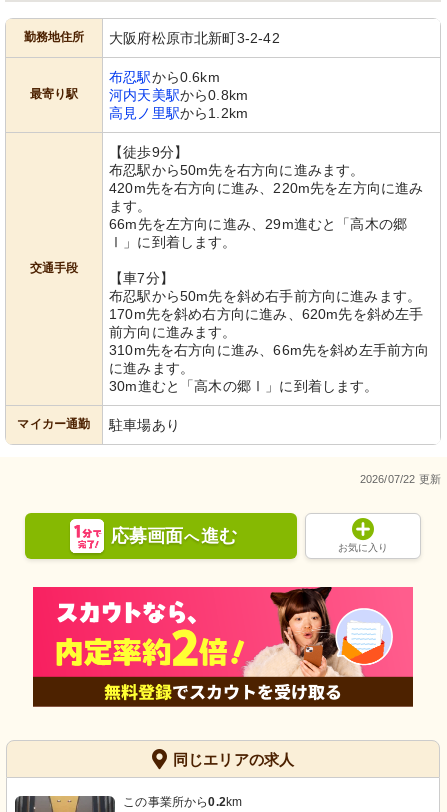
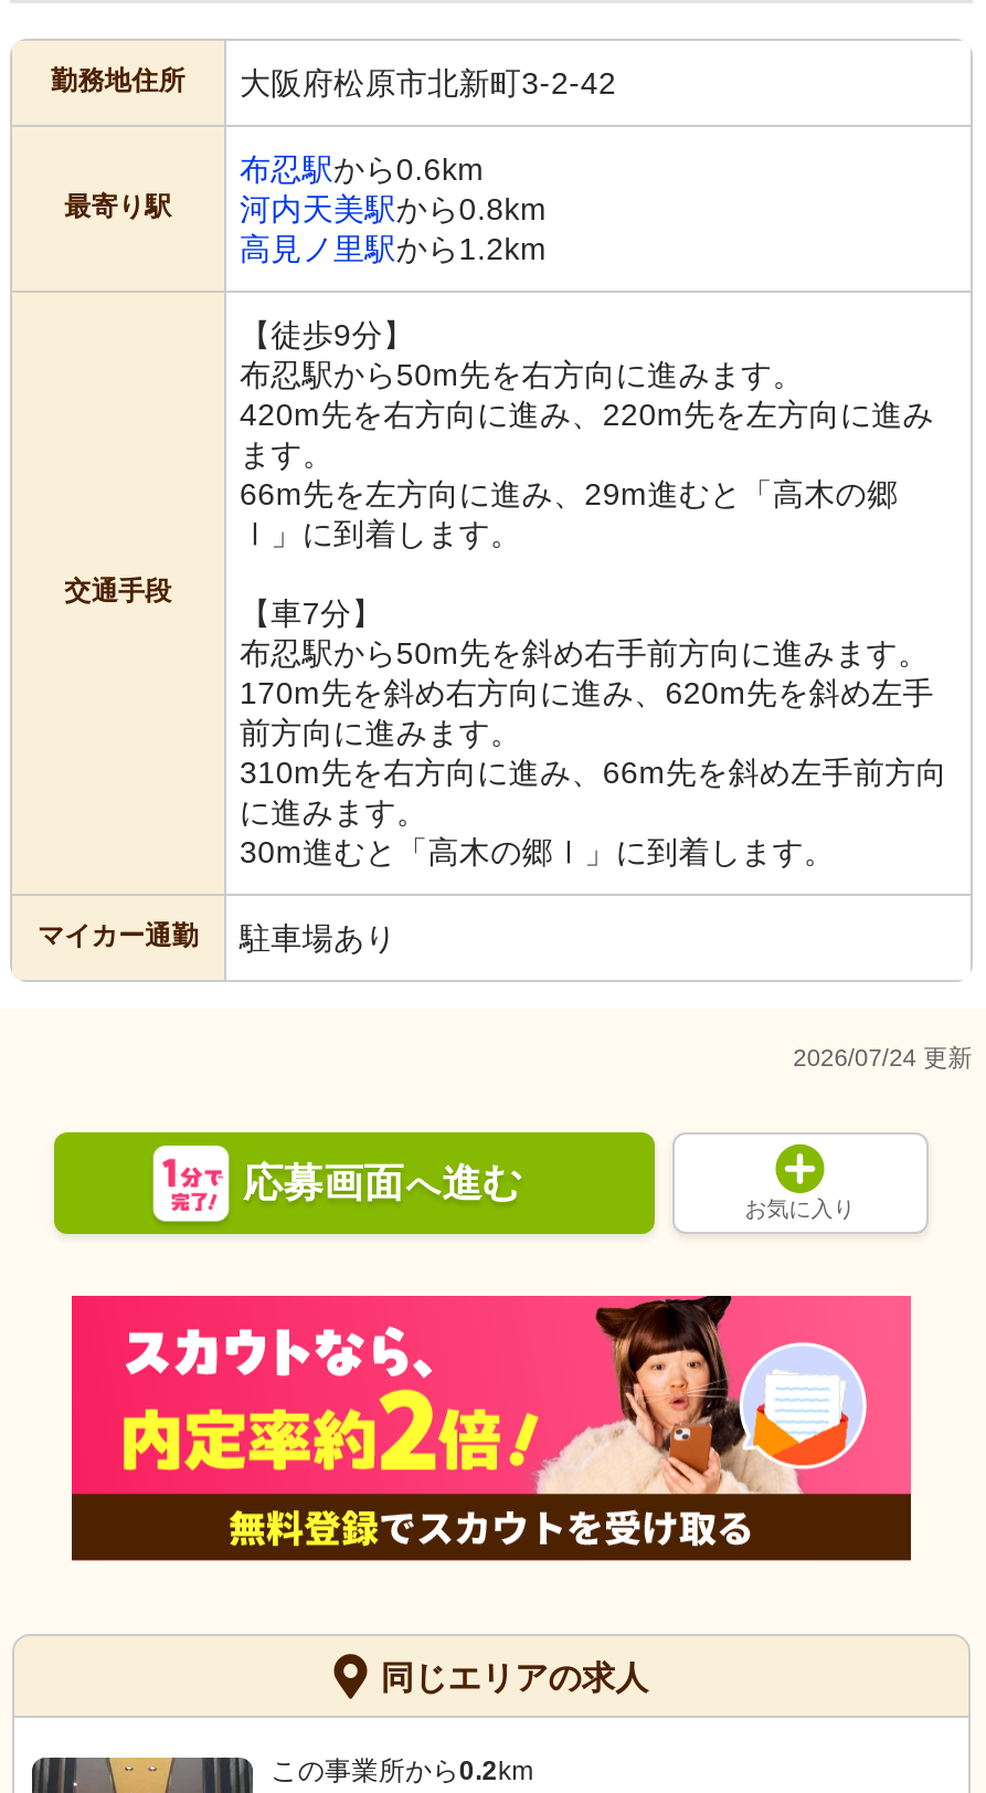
- 2026/07/22 更新
+ 2026/07/24 更新
